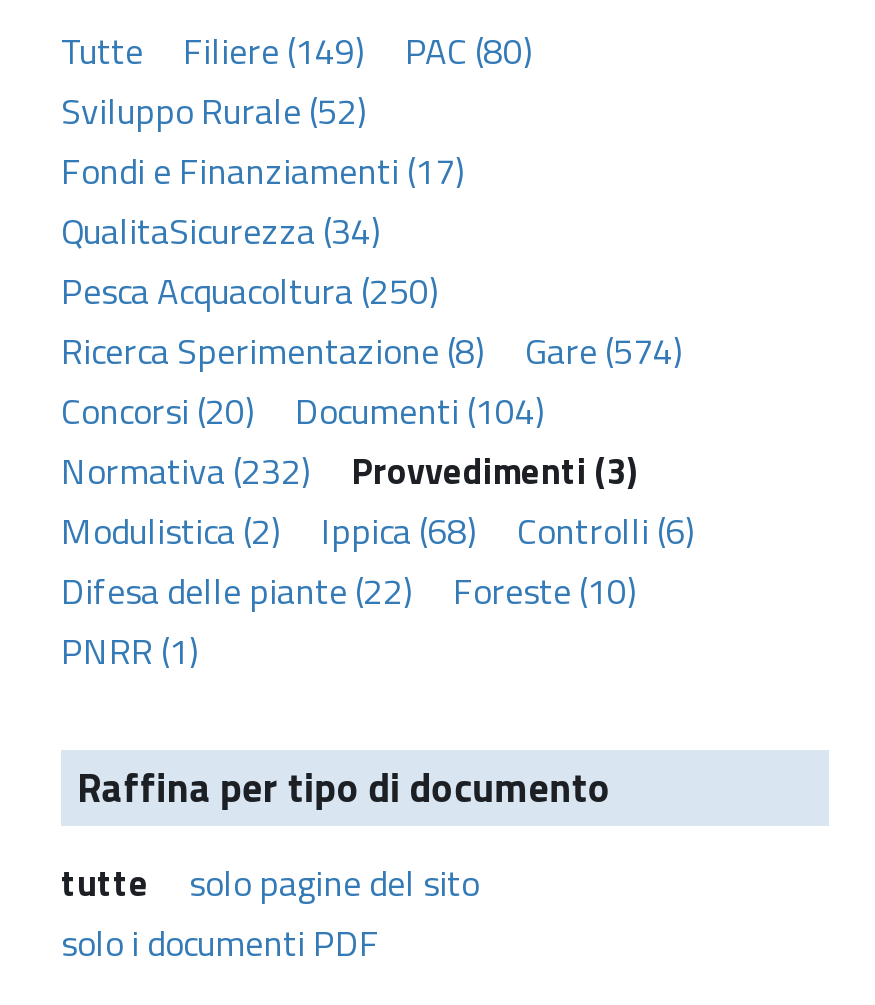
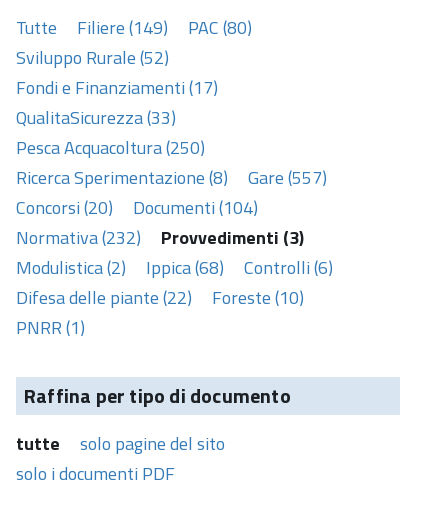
- QualitaSicurezza (34)
+ QualitaSicurezza (33)

- Ricerca Sperimentazione (8) Gare (574)
+ Ricerca Sperimentazione (8) Gare (557)
